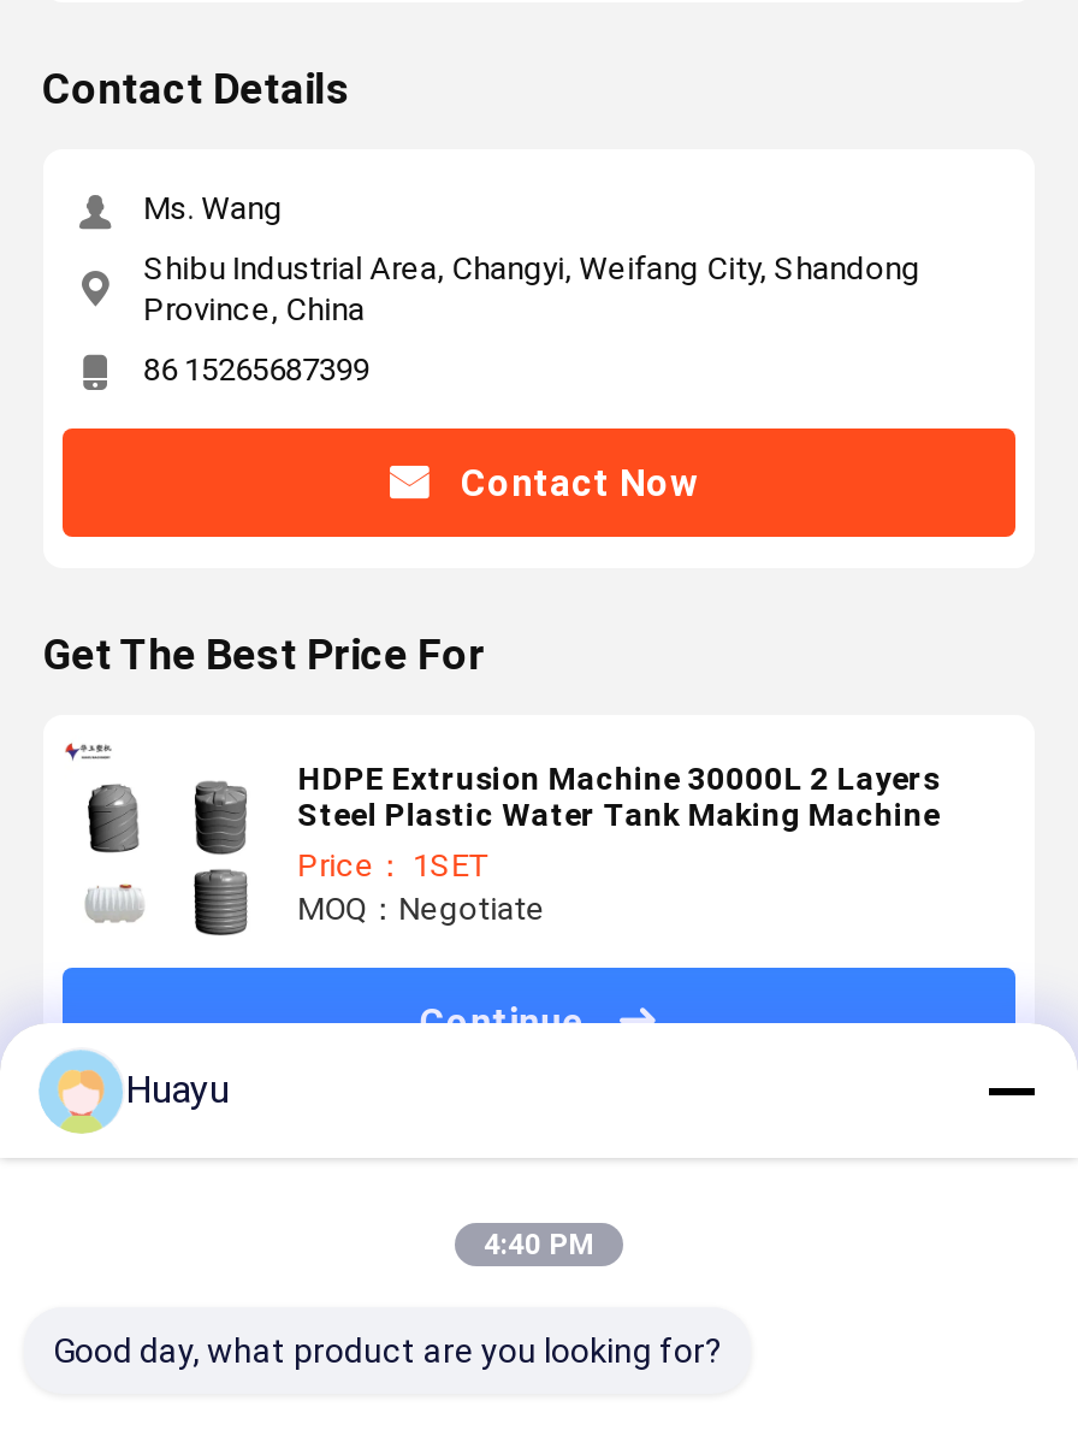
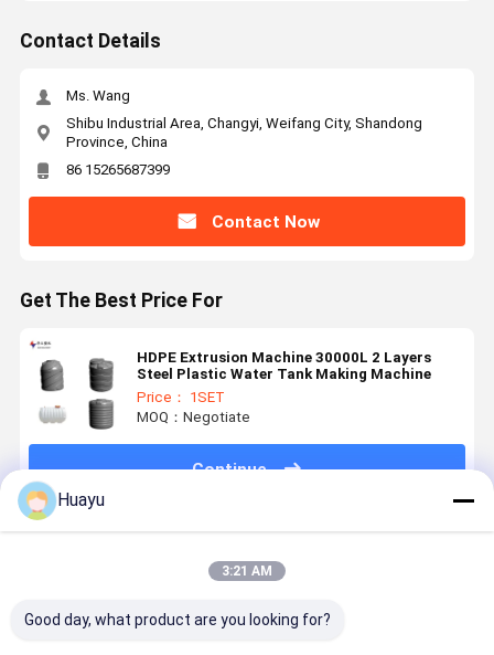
- 4:40 PM
+ 3:21 AM
